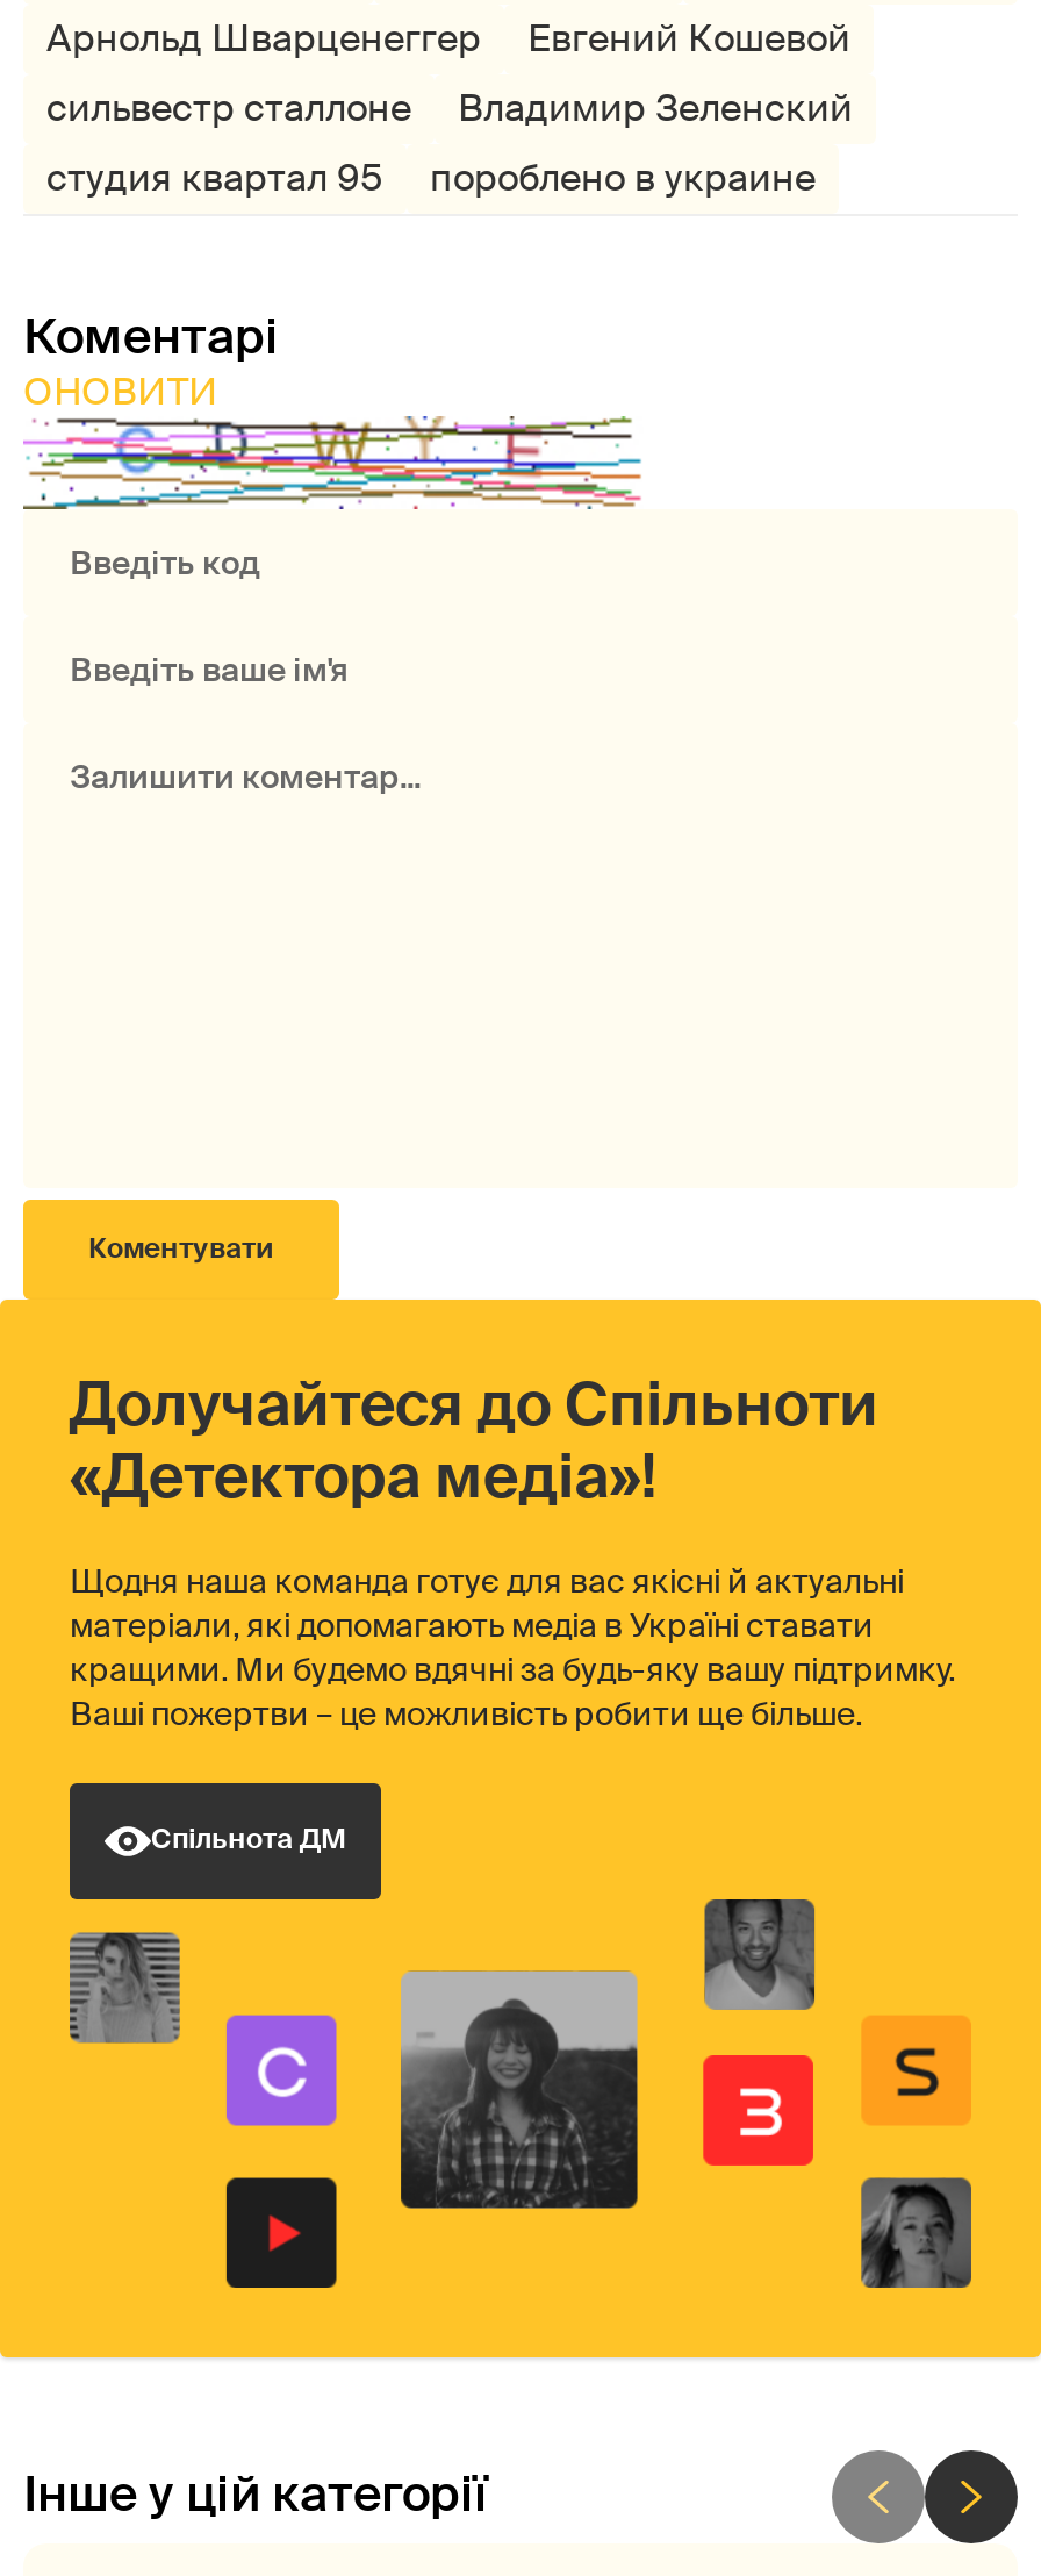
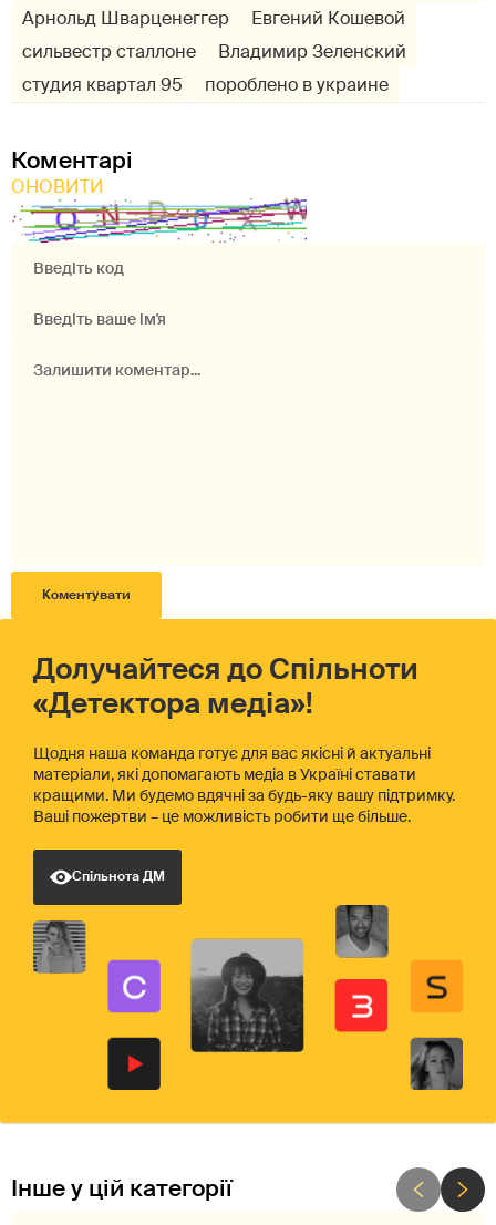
- [image]
+ [image]
